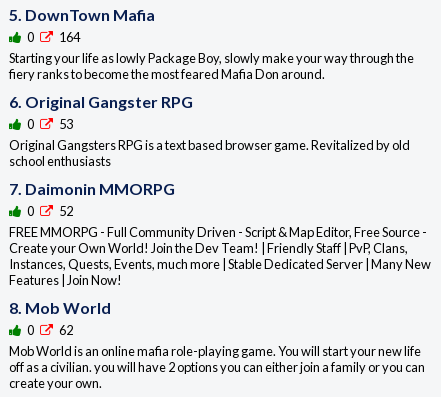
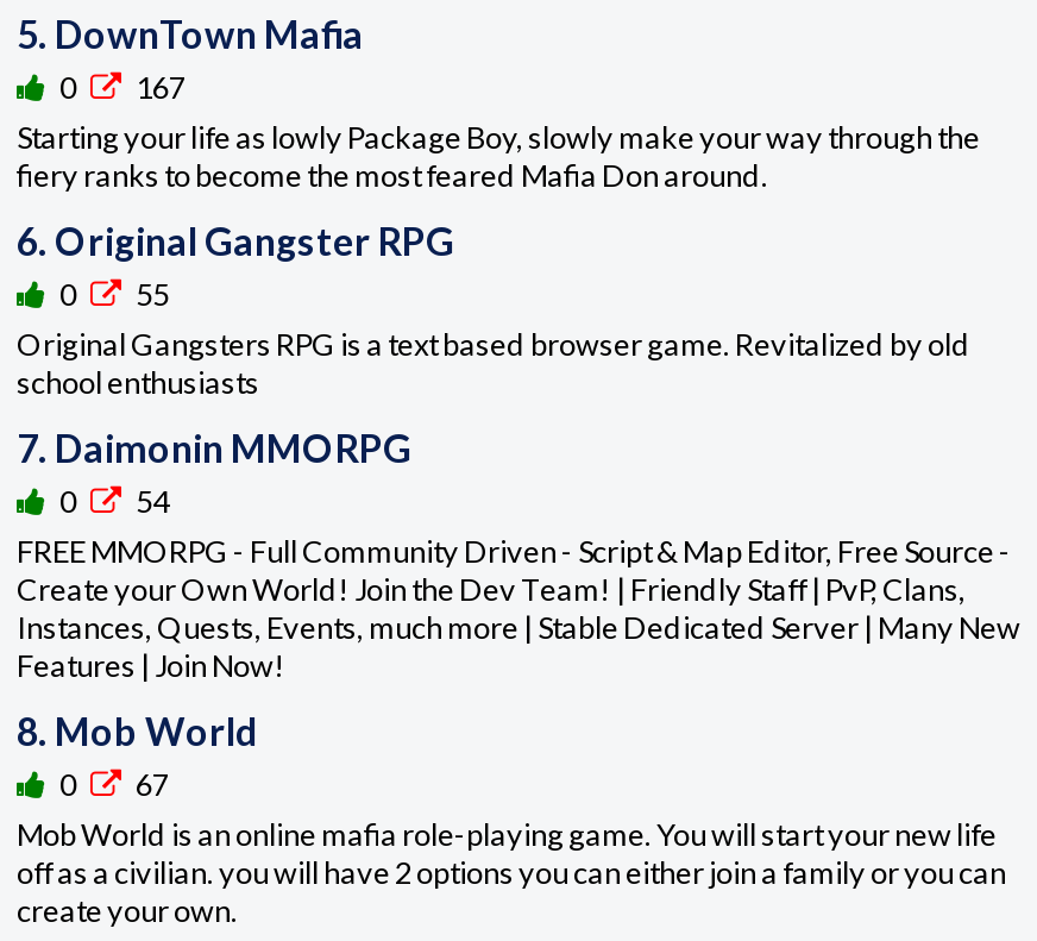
- 164
+ 167

- 53
+ 55

- 52
+ 54

- 62
+ 67
